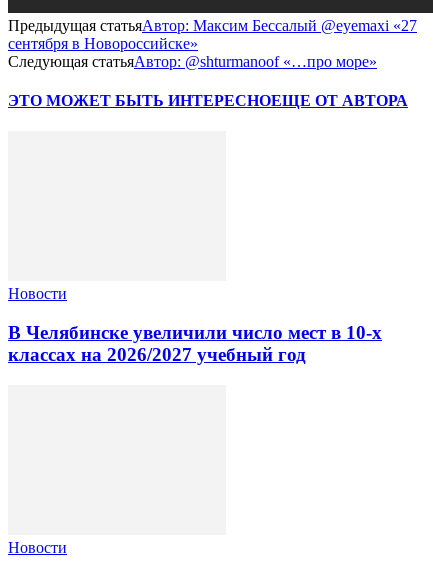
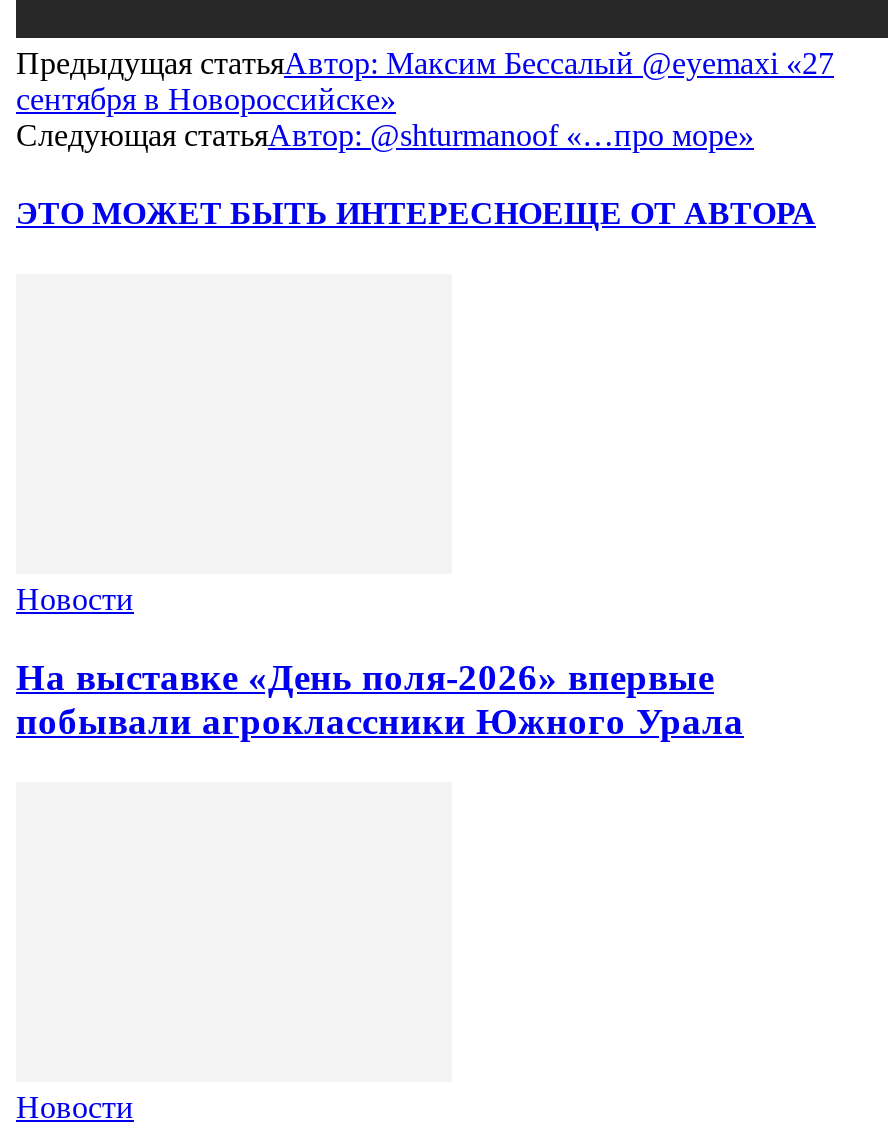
- В Челябинске увеличили число мест в 10‑х
- классах на 2026/2027 учебный год
+ На выставке «День поля-2026» впервые
+ побывали агроклассники Южного Урала
